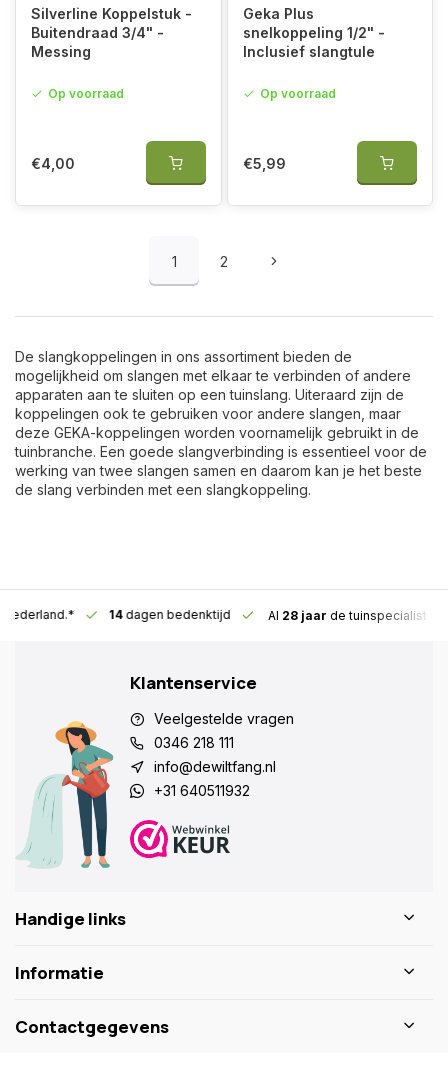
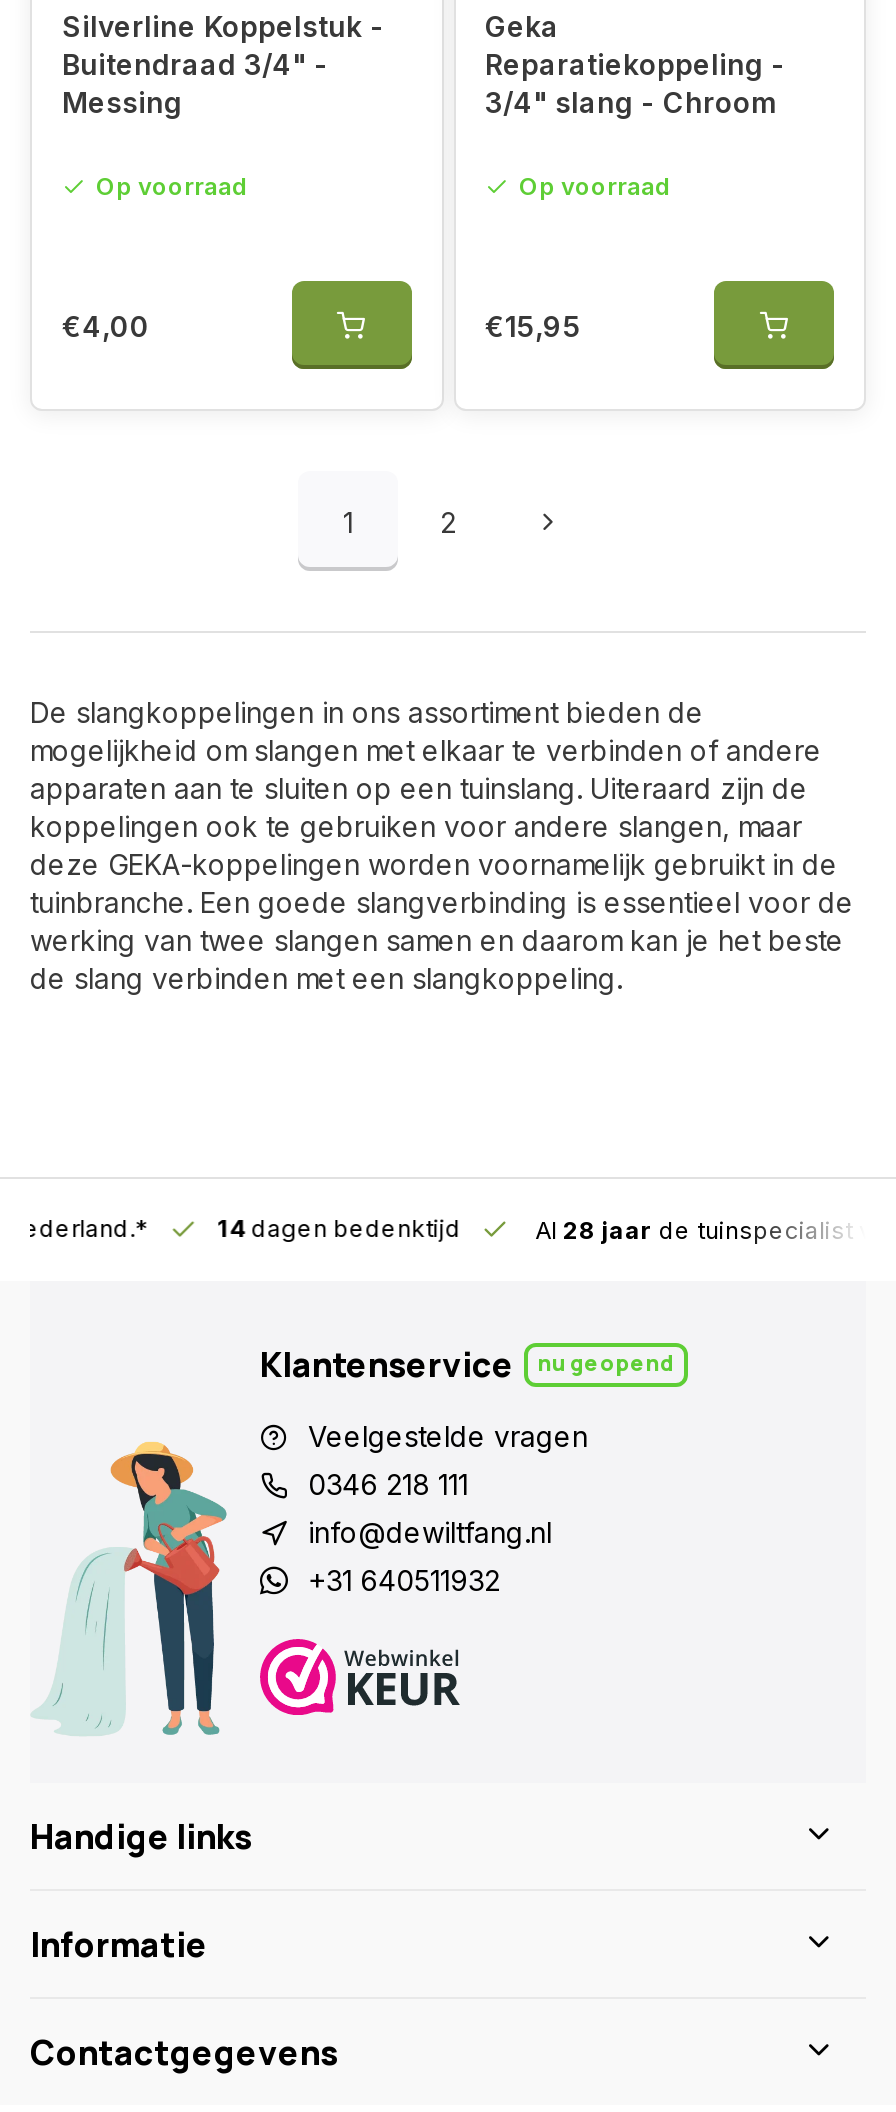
- Geka Plus
- snelkoppeling 1/2" -
- Inclusief slangtule
+ Geka
+ Reparatiekoppeling -
+ 3/4" slang - Chroom

- €5,99
+ €15,95

+ nu geopend
